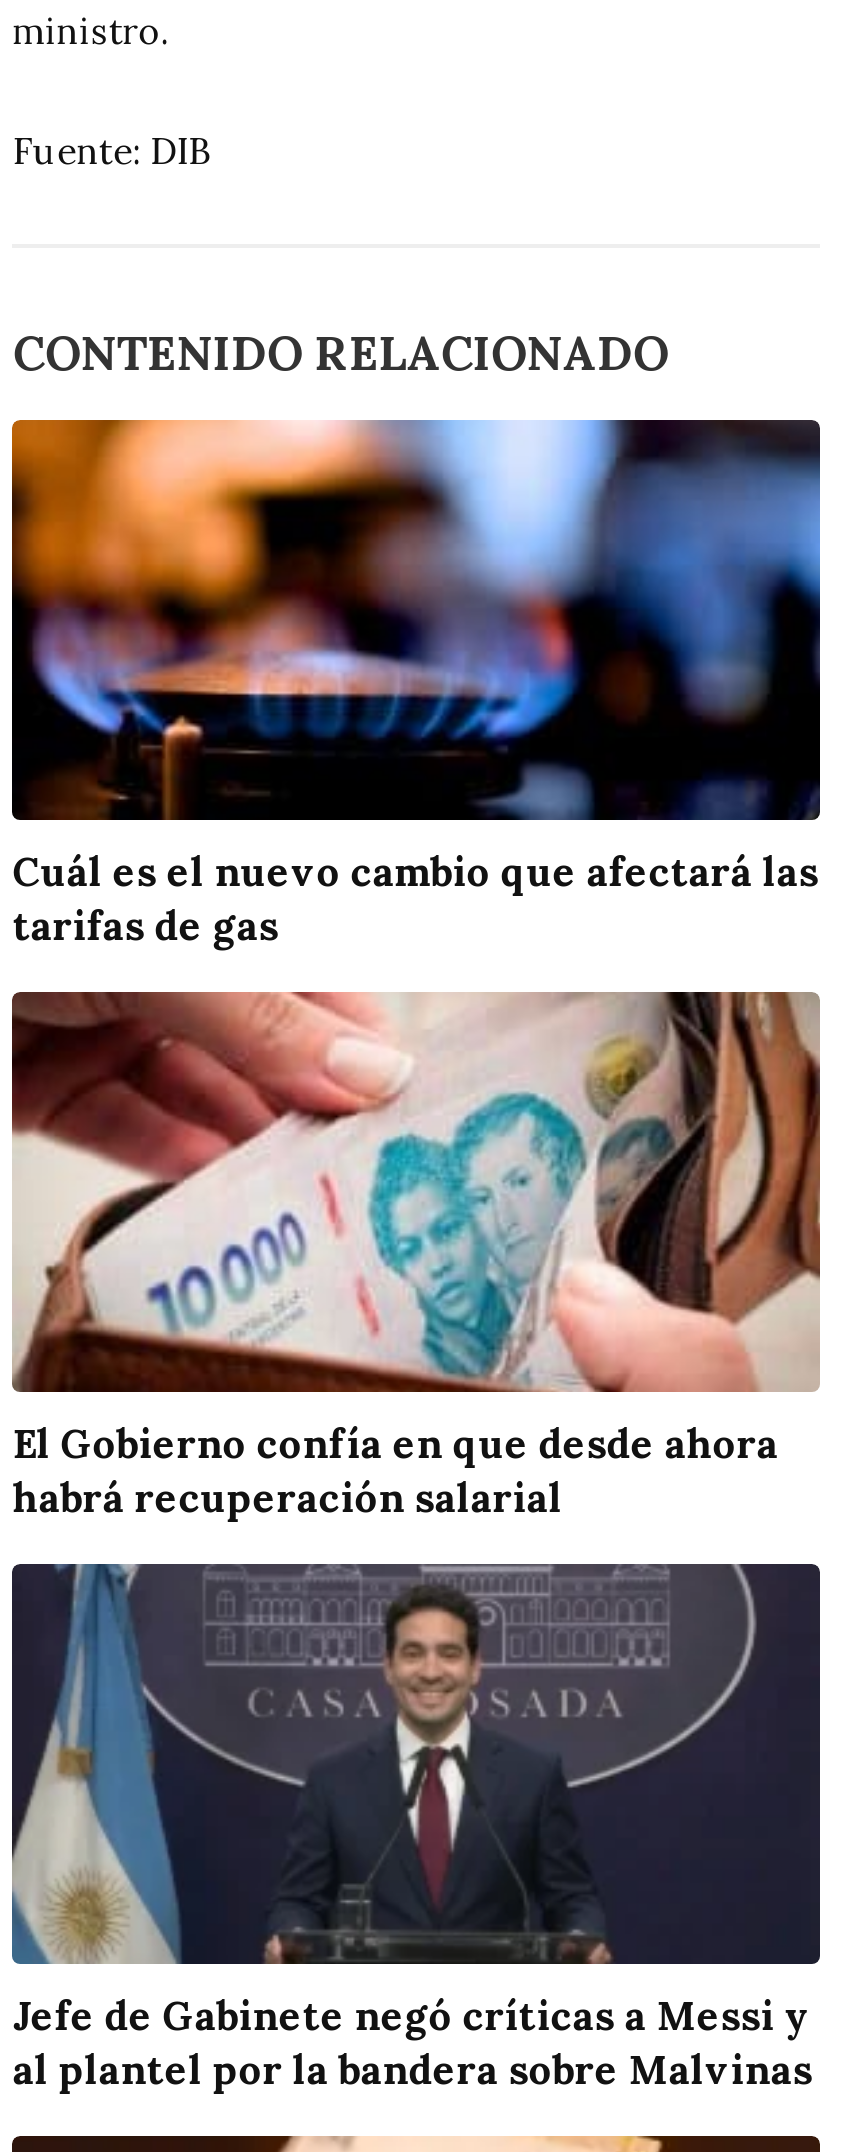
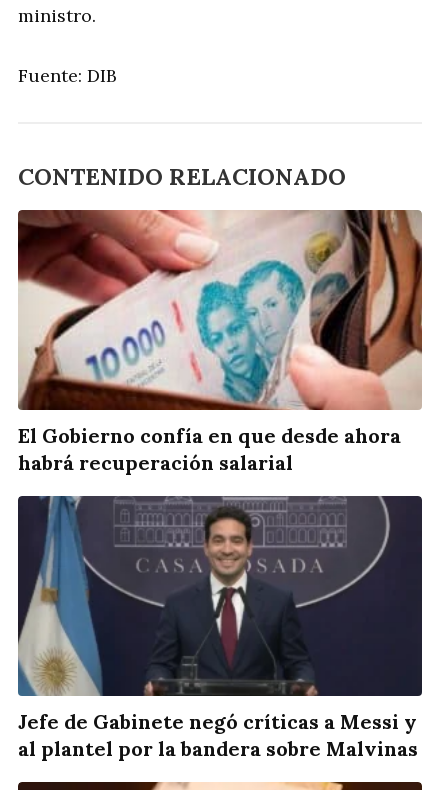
- [image]
- Cuál es el nuevo cambio que afectará las
- tarifas de gas
